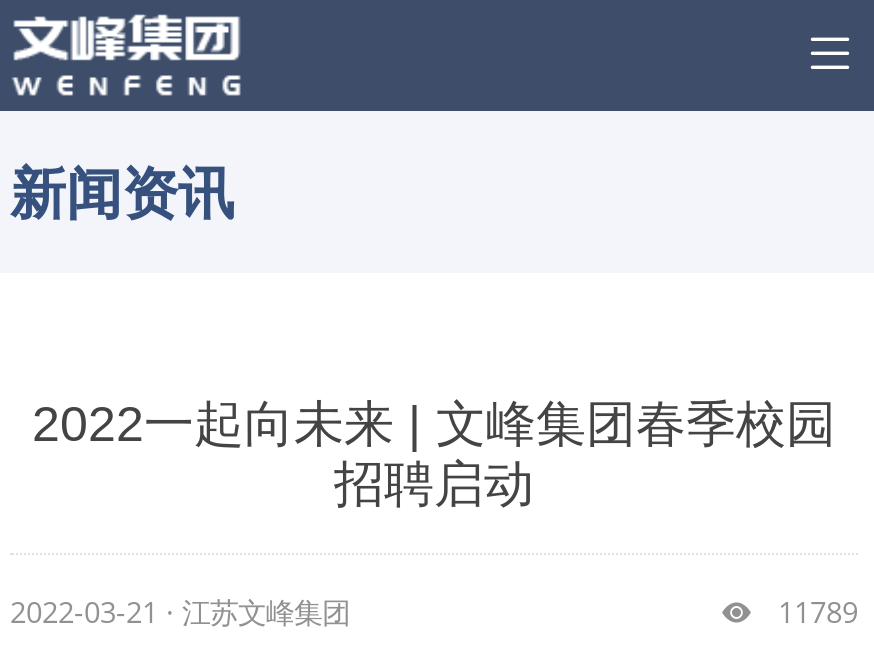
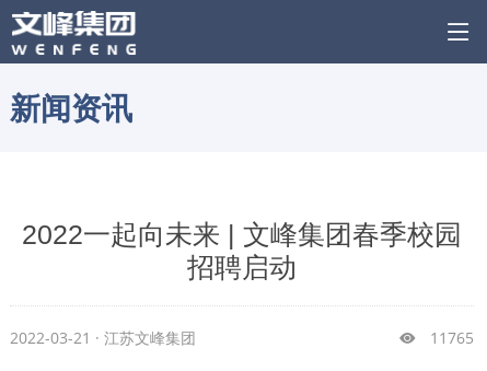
- 11789
+ 11765
